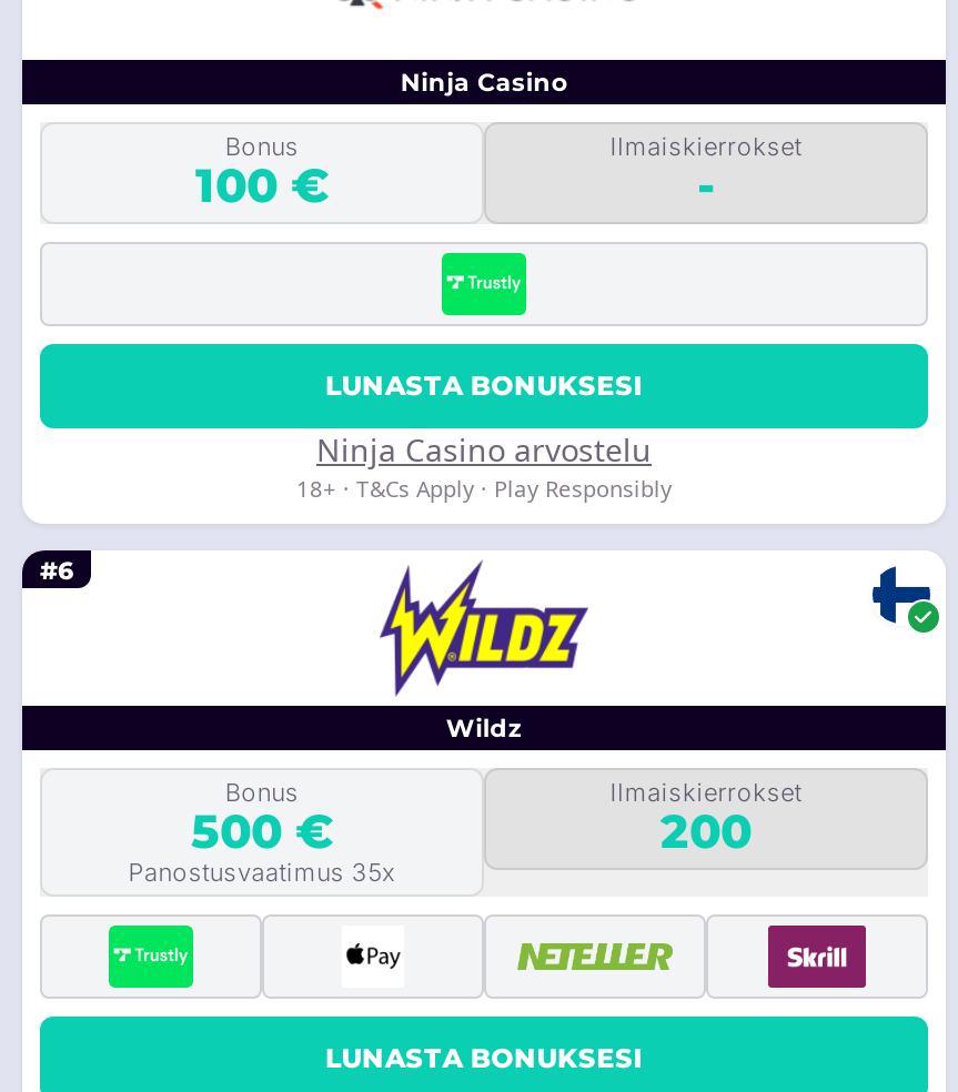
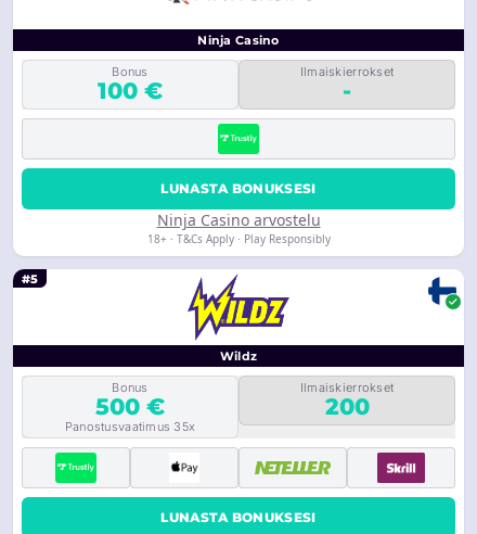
- #6
+ #5
